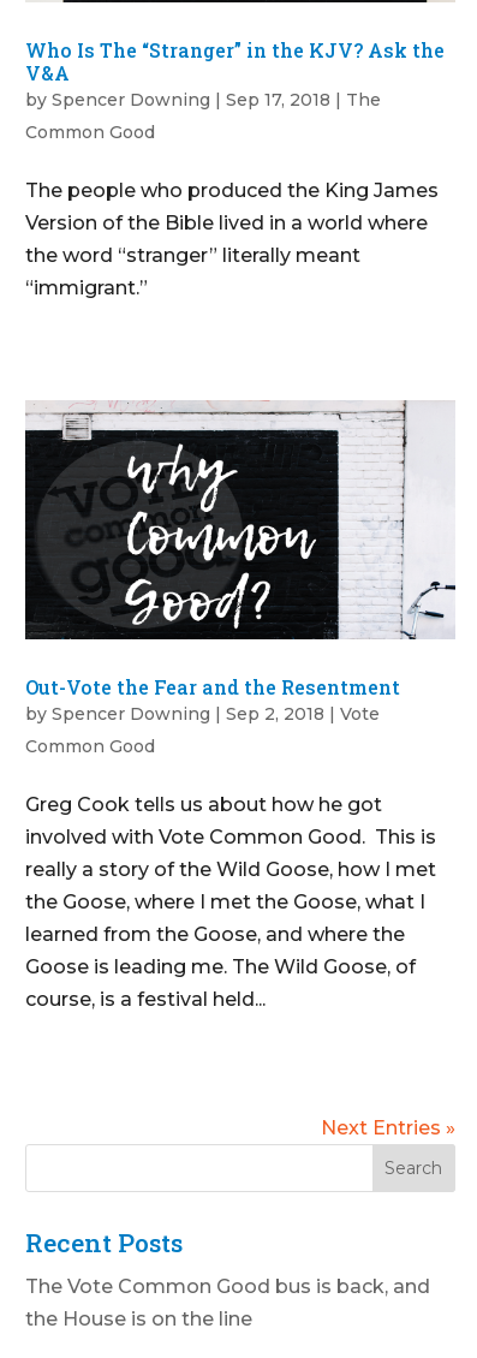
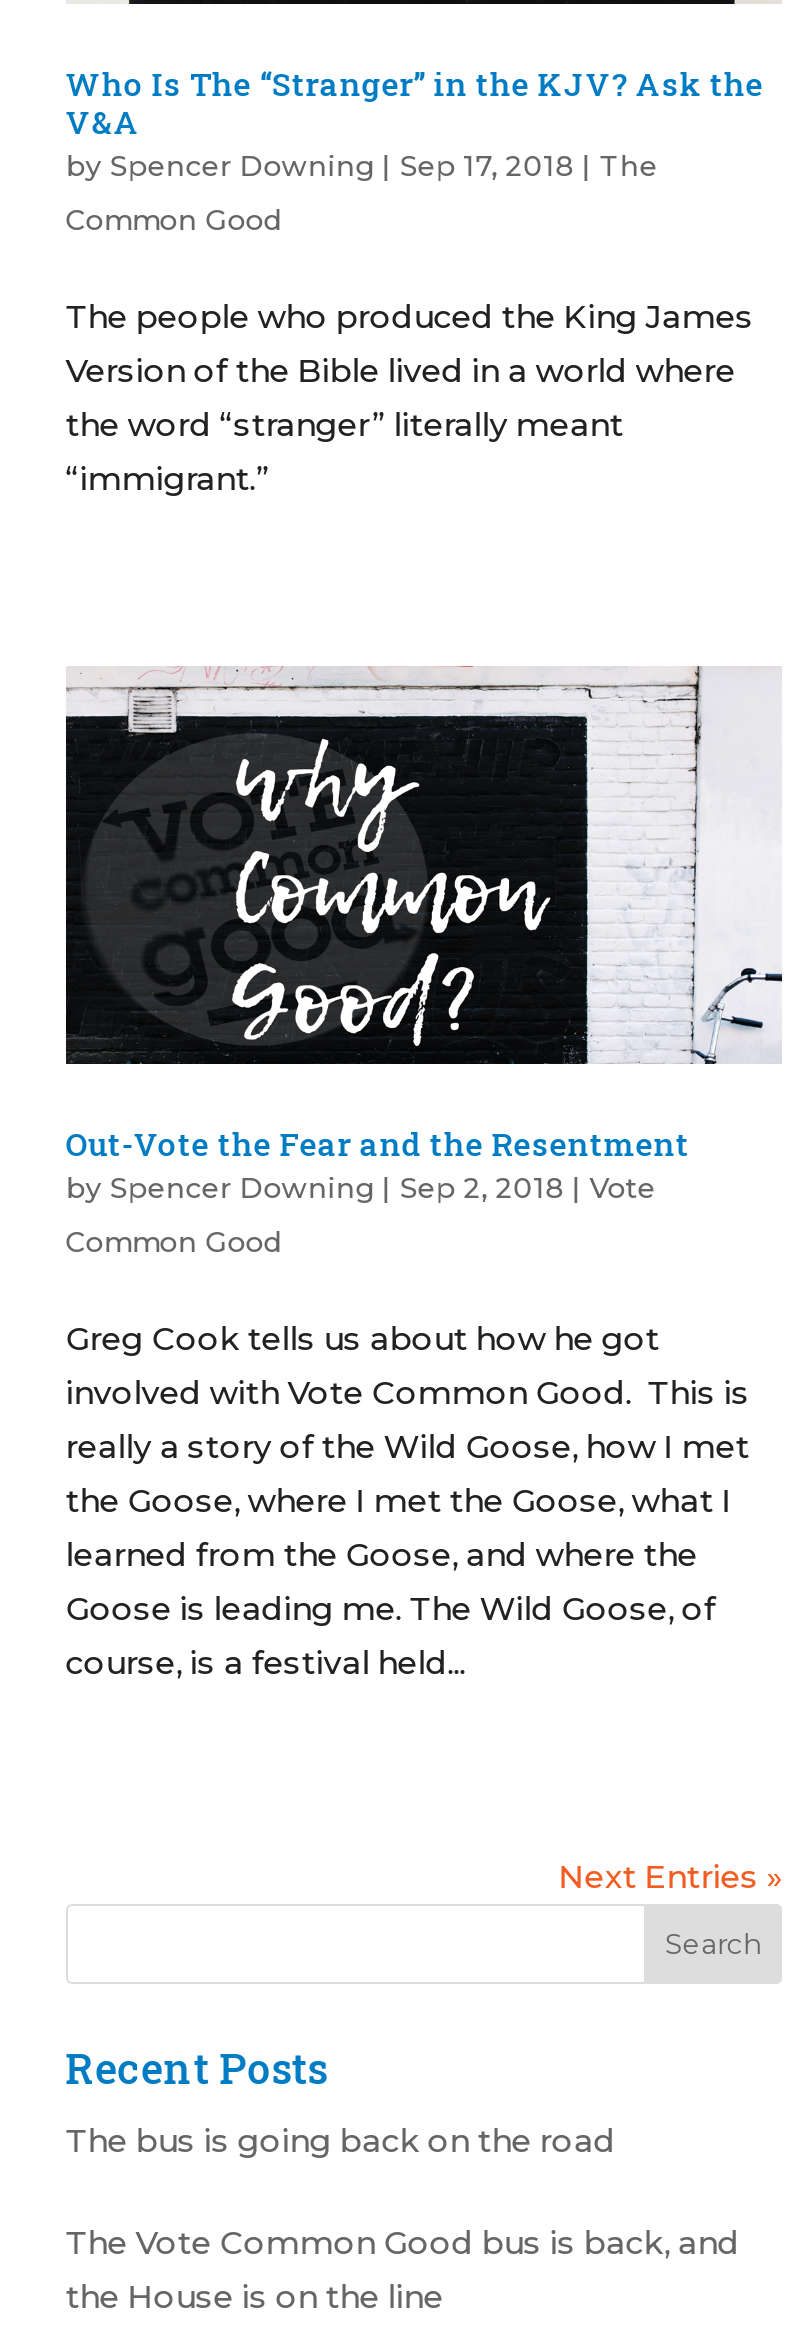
+ The bus is going back on the road
